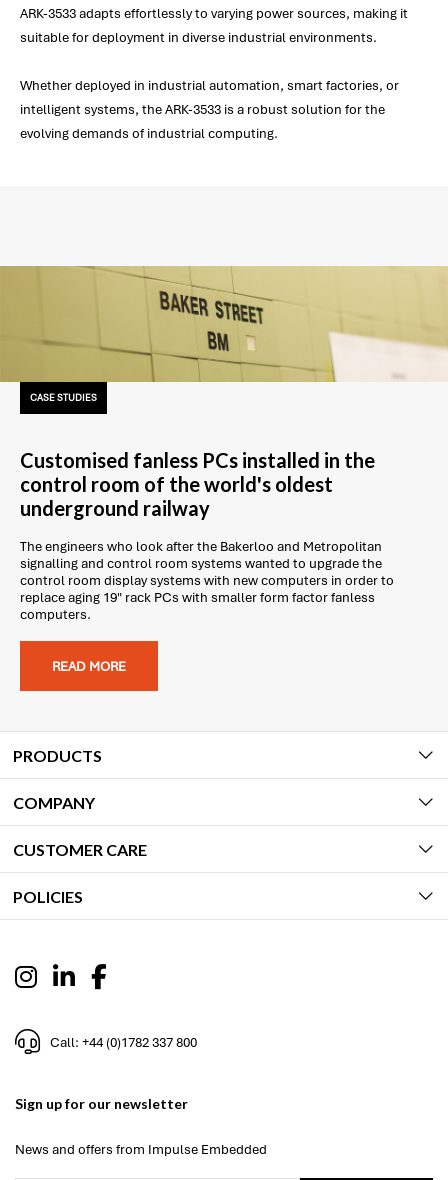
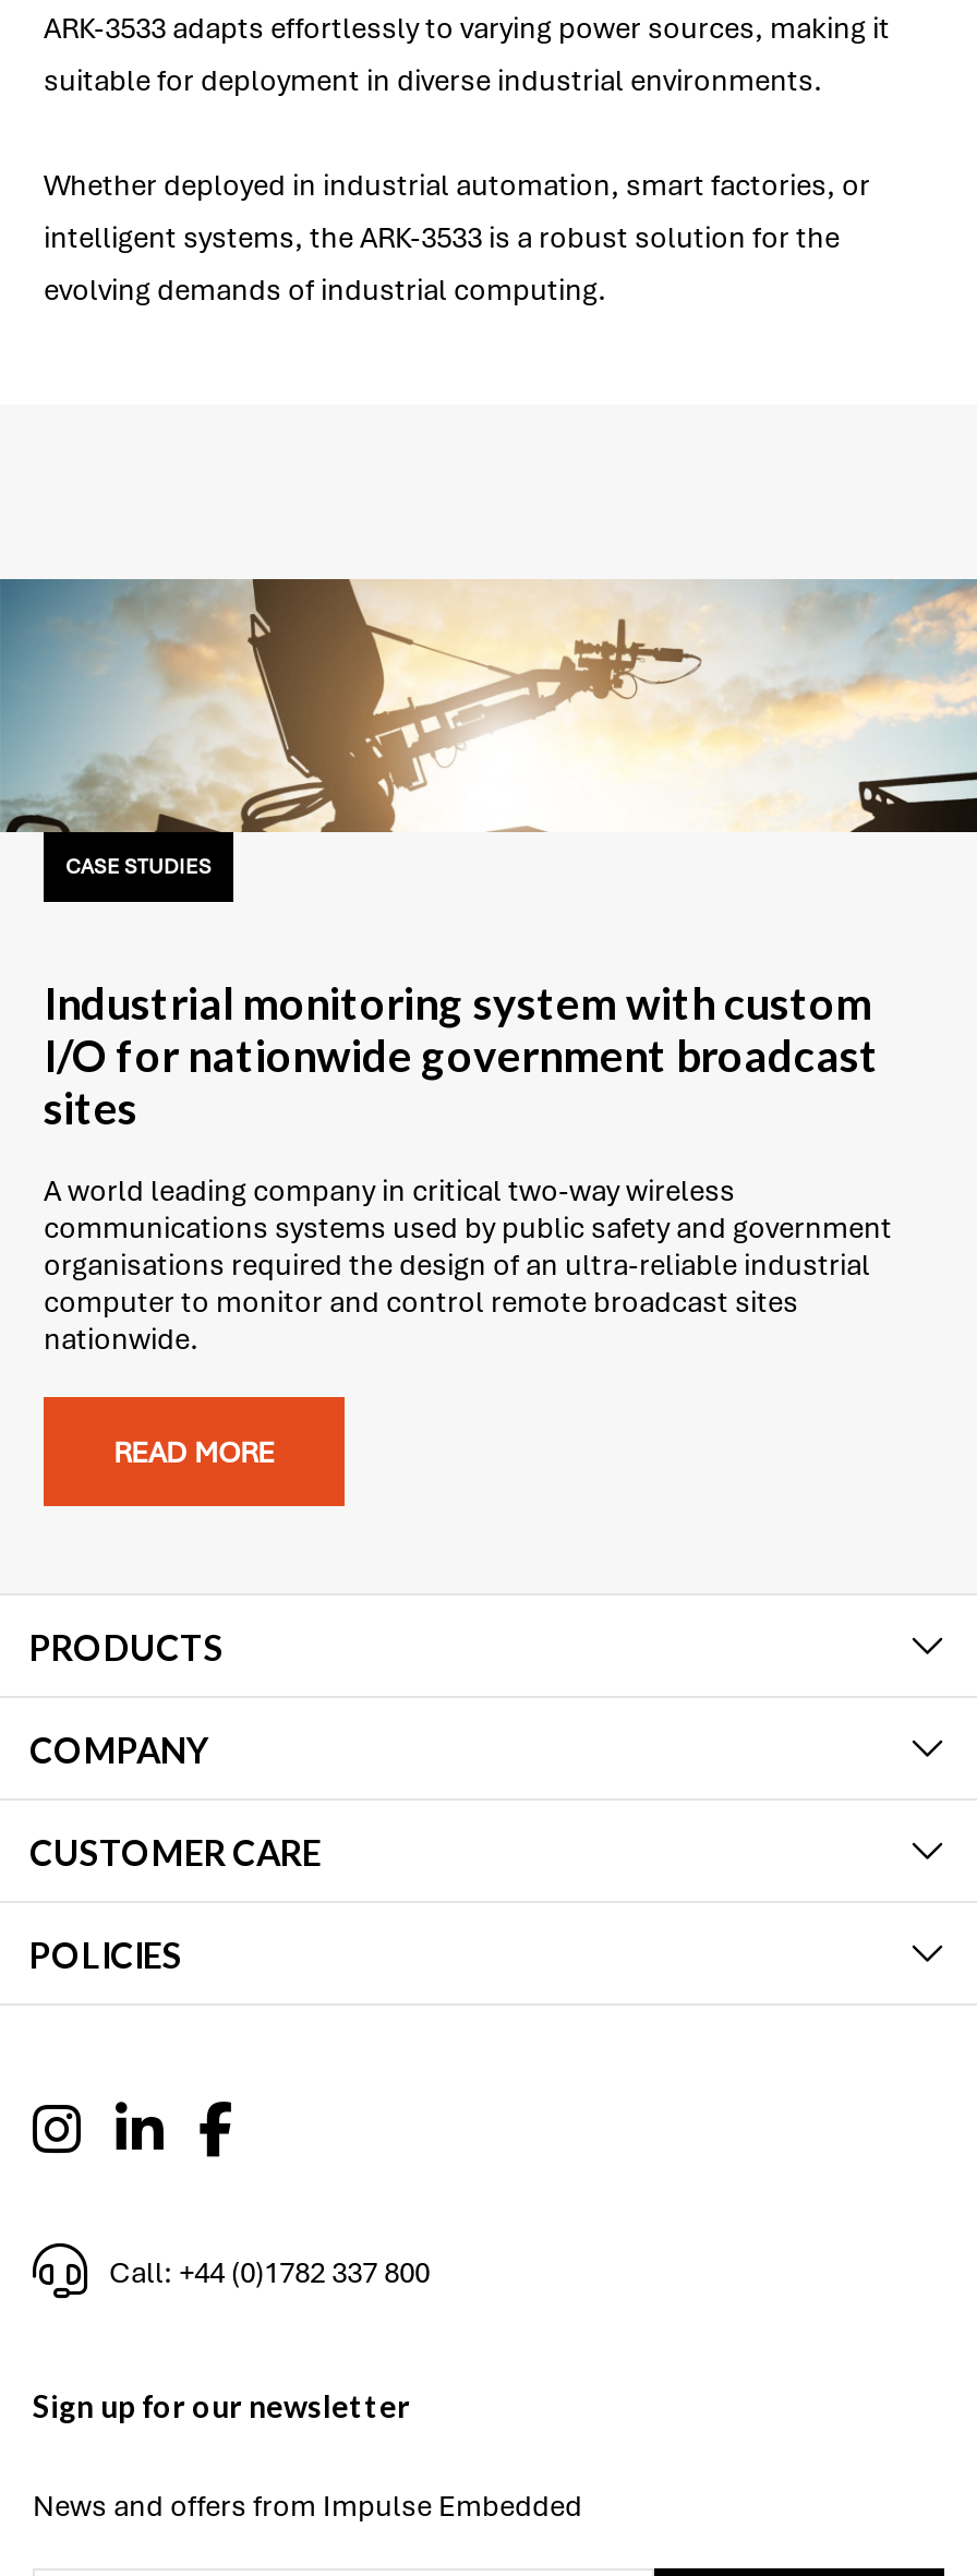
- [image]
+ [image]

- Customised fanless PCs installed in the
- control room of the world's oldest
- underground railway
+ Industrial monitoring system with custom
+ I/O for nationwide government broadcast
+ sites

- The engineers who look after the Bakerloo and Metropolitan
- signalling and control room systems wanted to upgrade the
- control room display systems with new computers in order to
- replace aging 19" rack PCs with smaller form factor fanless
- computers.
+ A world leading company in critical two-way wireless
+ communications systems used by public safety and government
+ organisations required the design of an ultra-reliable industrial
+ computer to monitor and control remote broadcast sites
+ nationwide.
